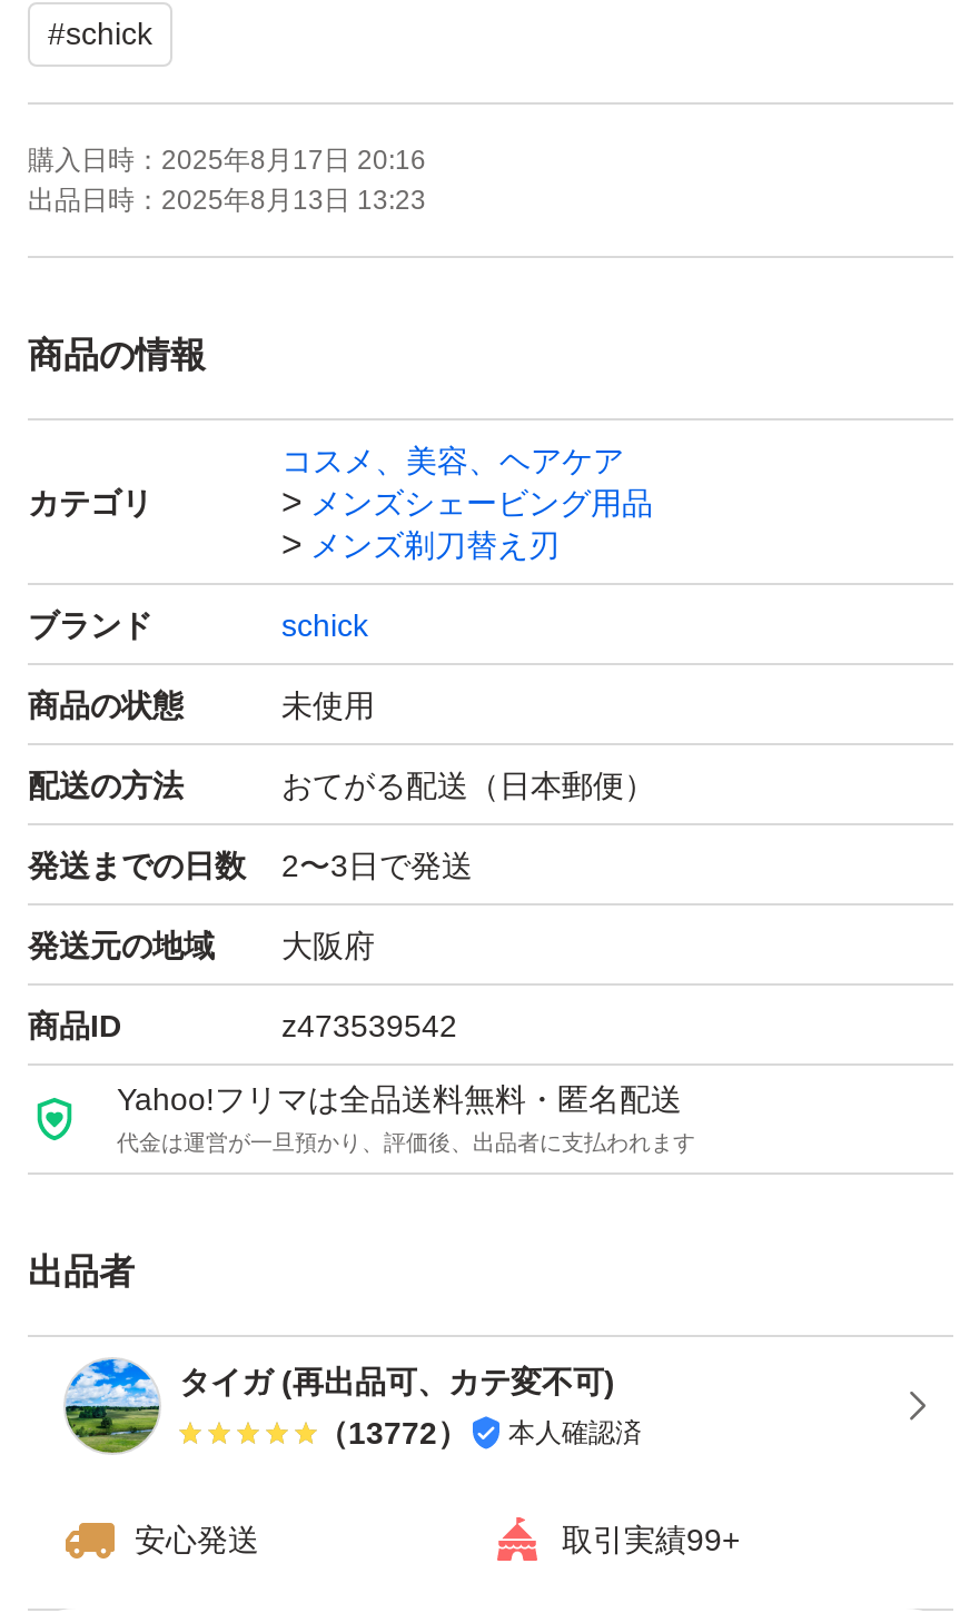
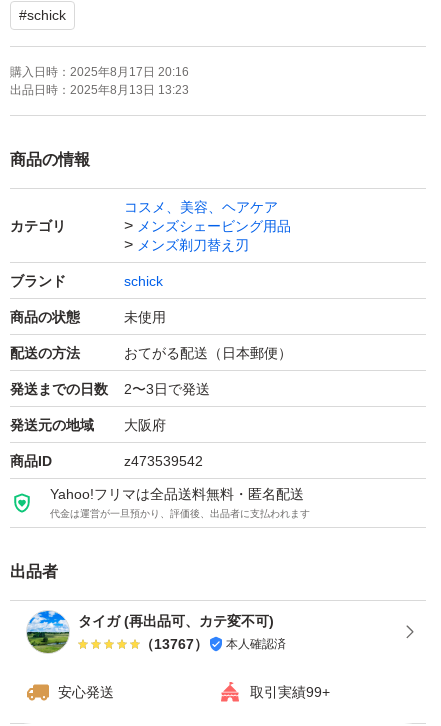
- （13772） 本人確認済
+ （13767） 本人確認済
